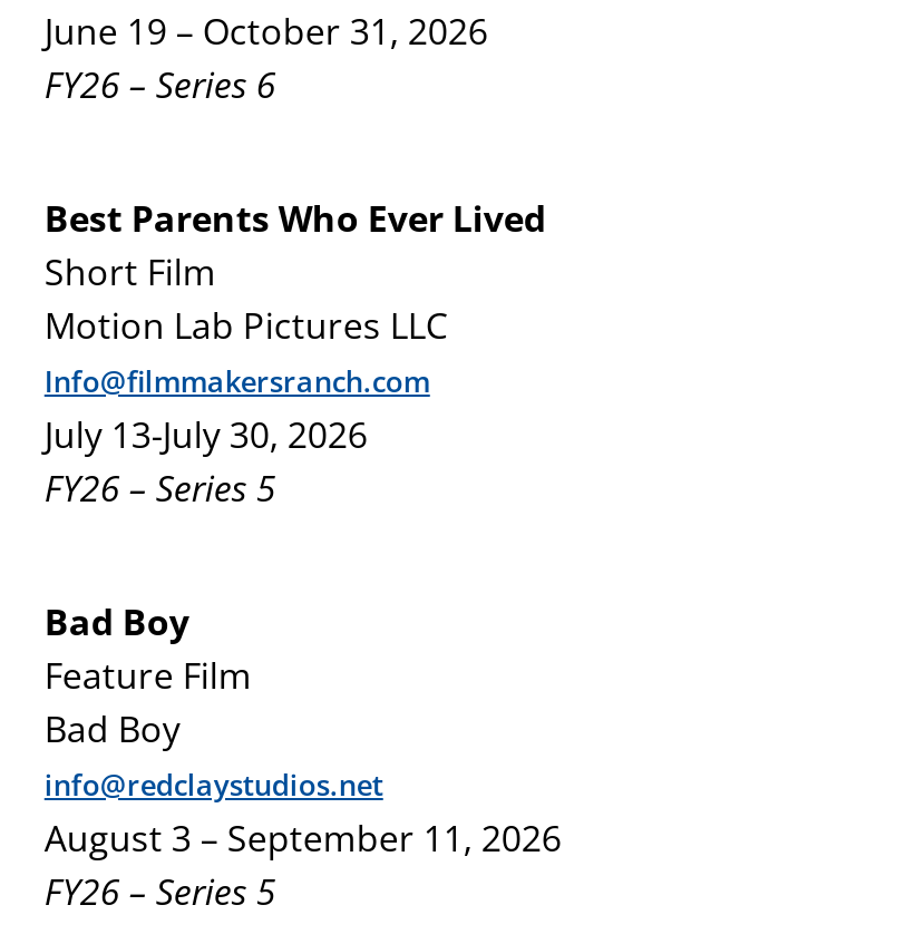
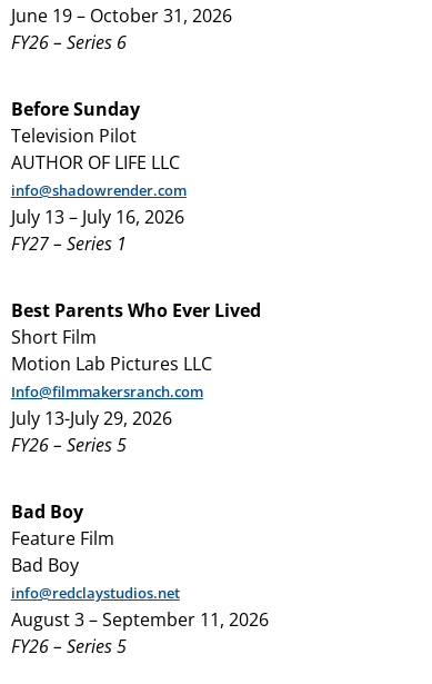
+ Before Sunday
+ Television Pilot
+ AUTHOR OF LIFE LLC
+ info@shadowrender.com
+ July 13 – July 16, 2026
+ FY27 – Series 1

- July 13-July 30, 2026
+ July 13-July 29, 2026
